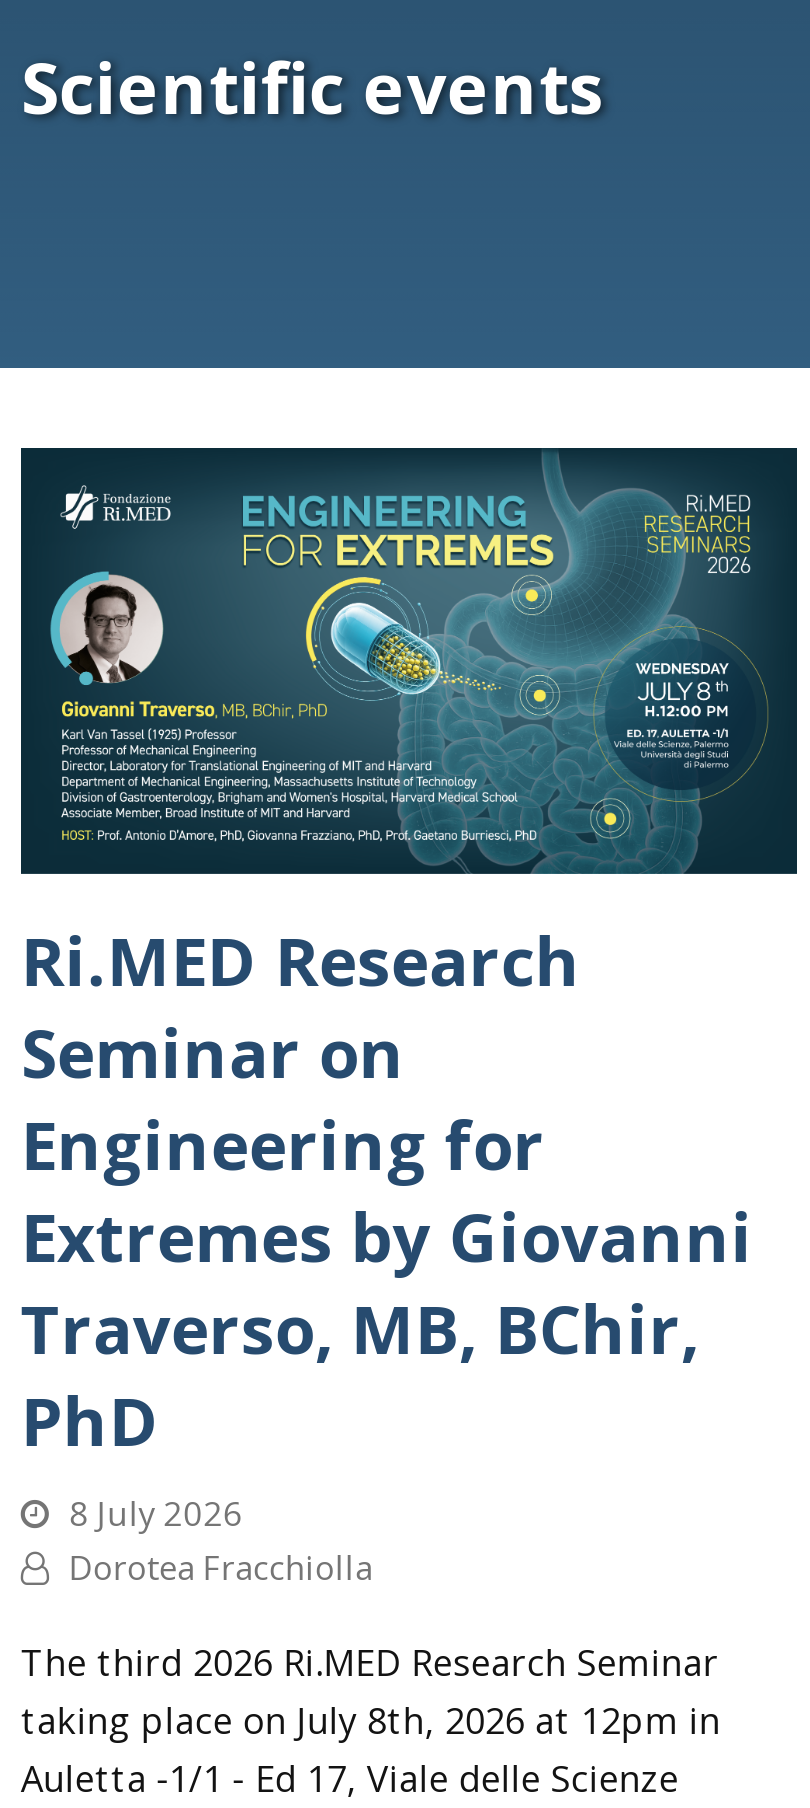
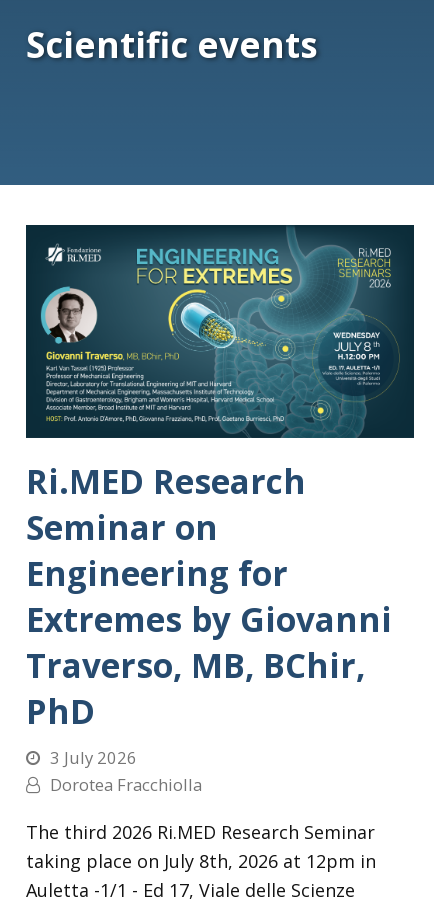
- 8 July 2026
+ 3 July 2026
